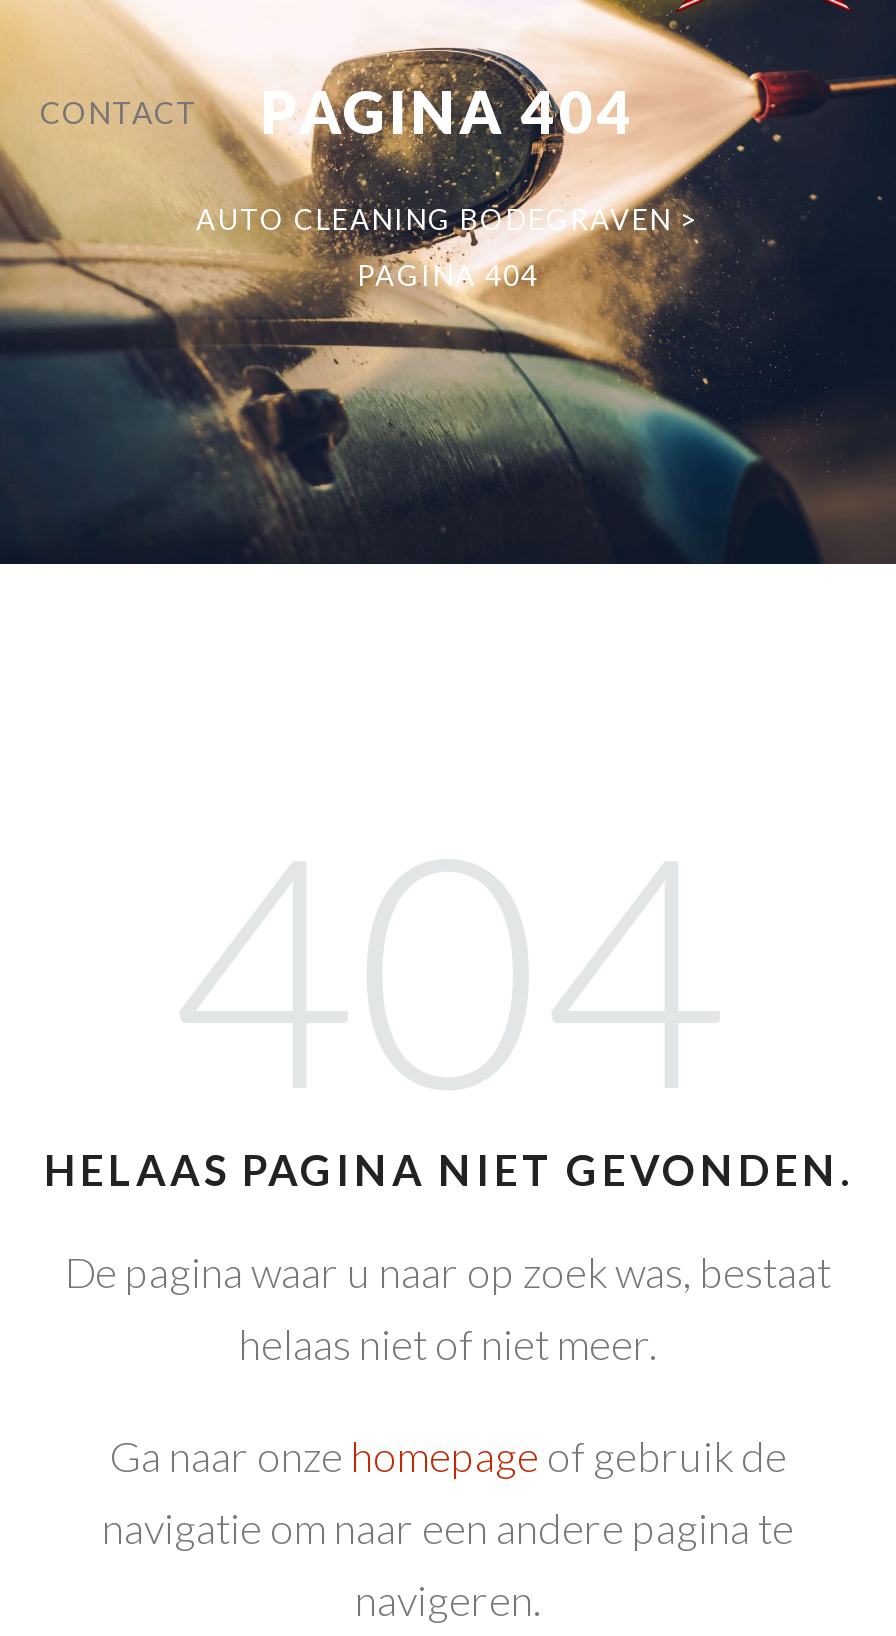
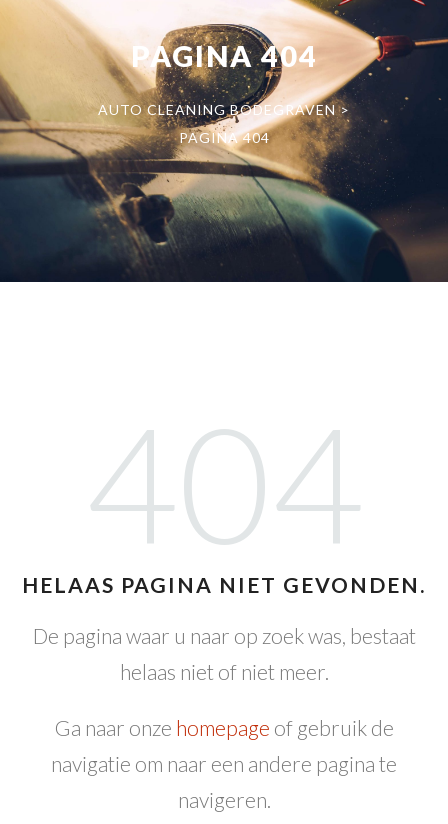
- CONTACT
